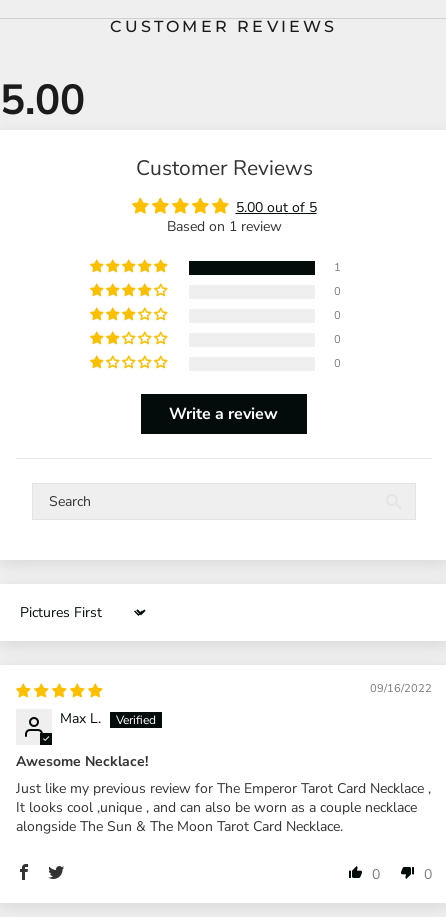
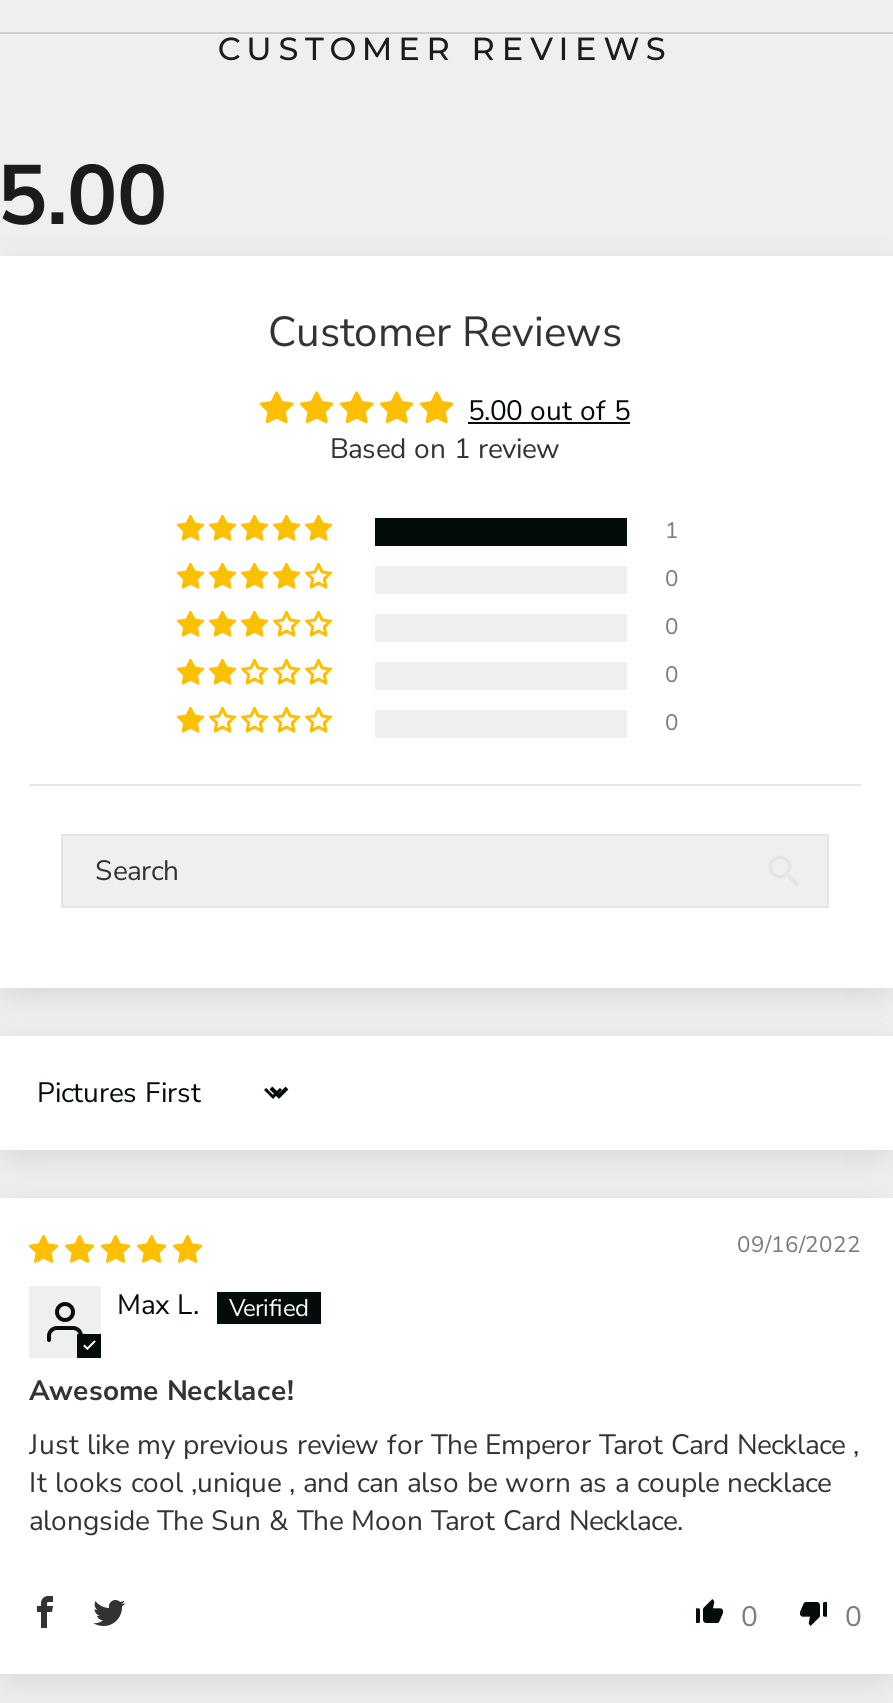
- Write a review
